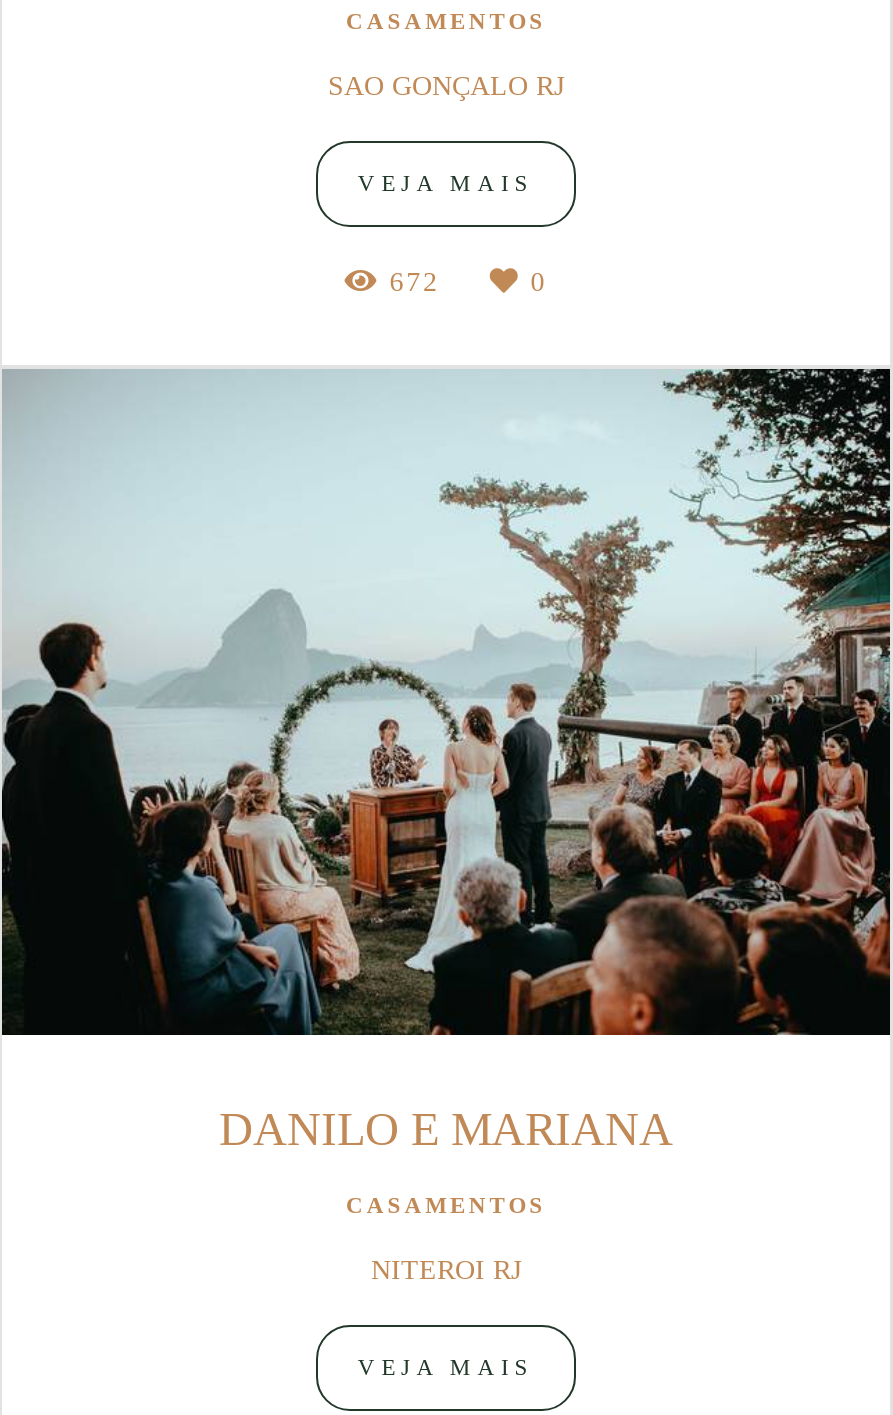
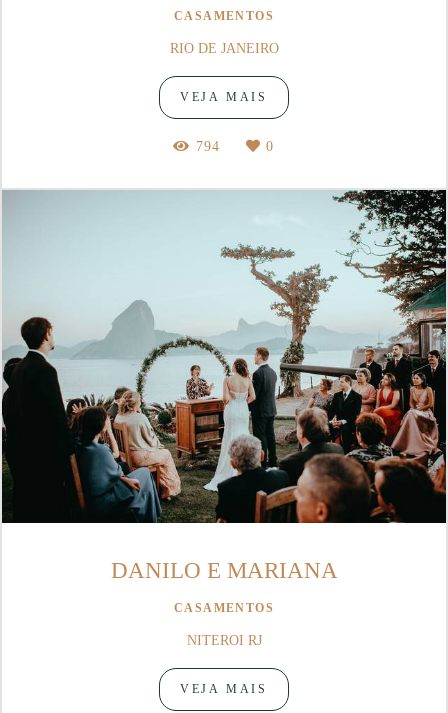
- SAO GONÇALO RJ
+ RIO DE JANEIRO

- 672
+ 794
